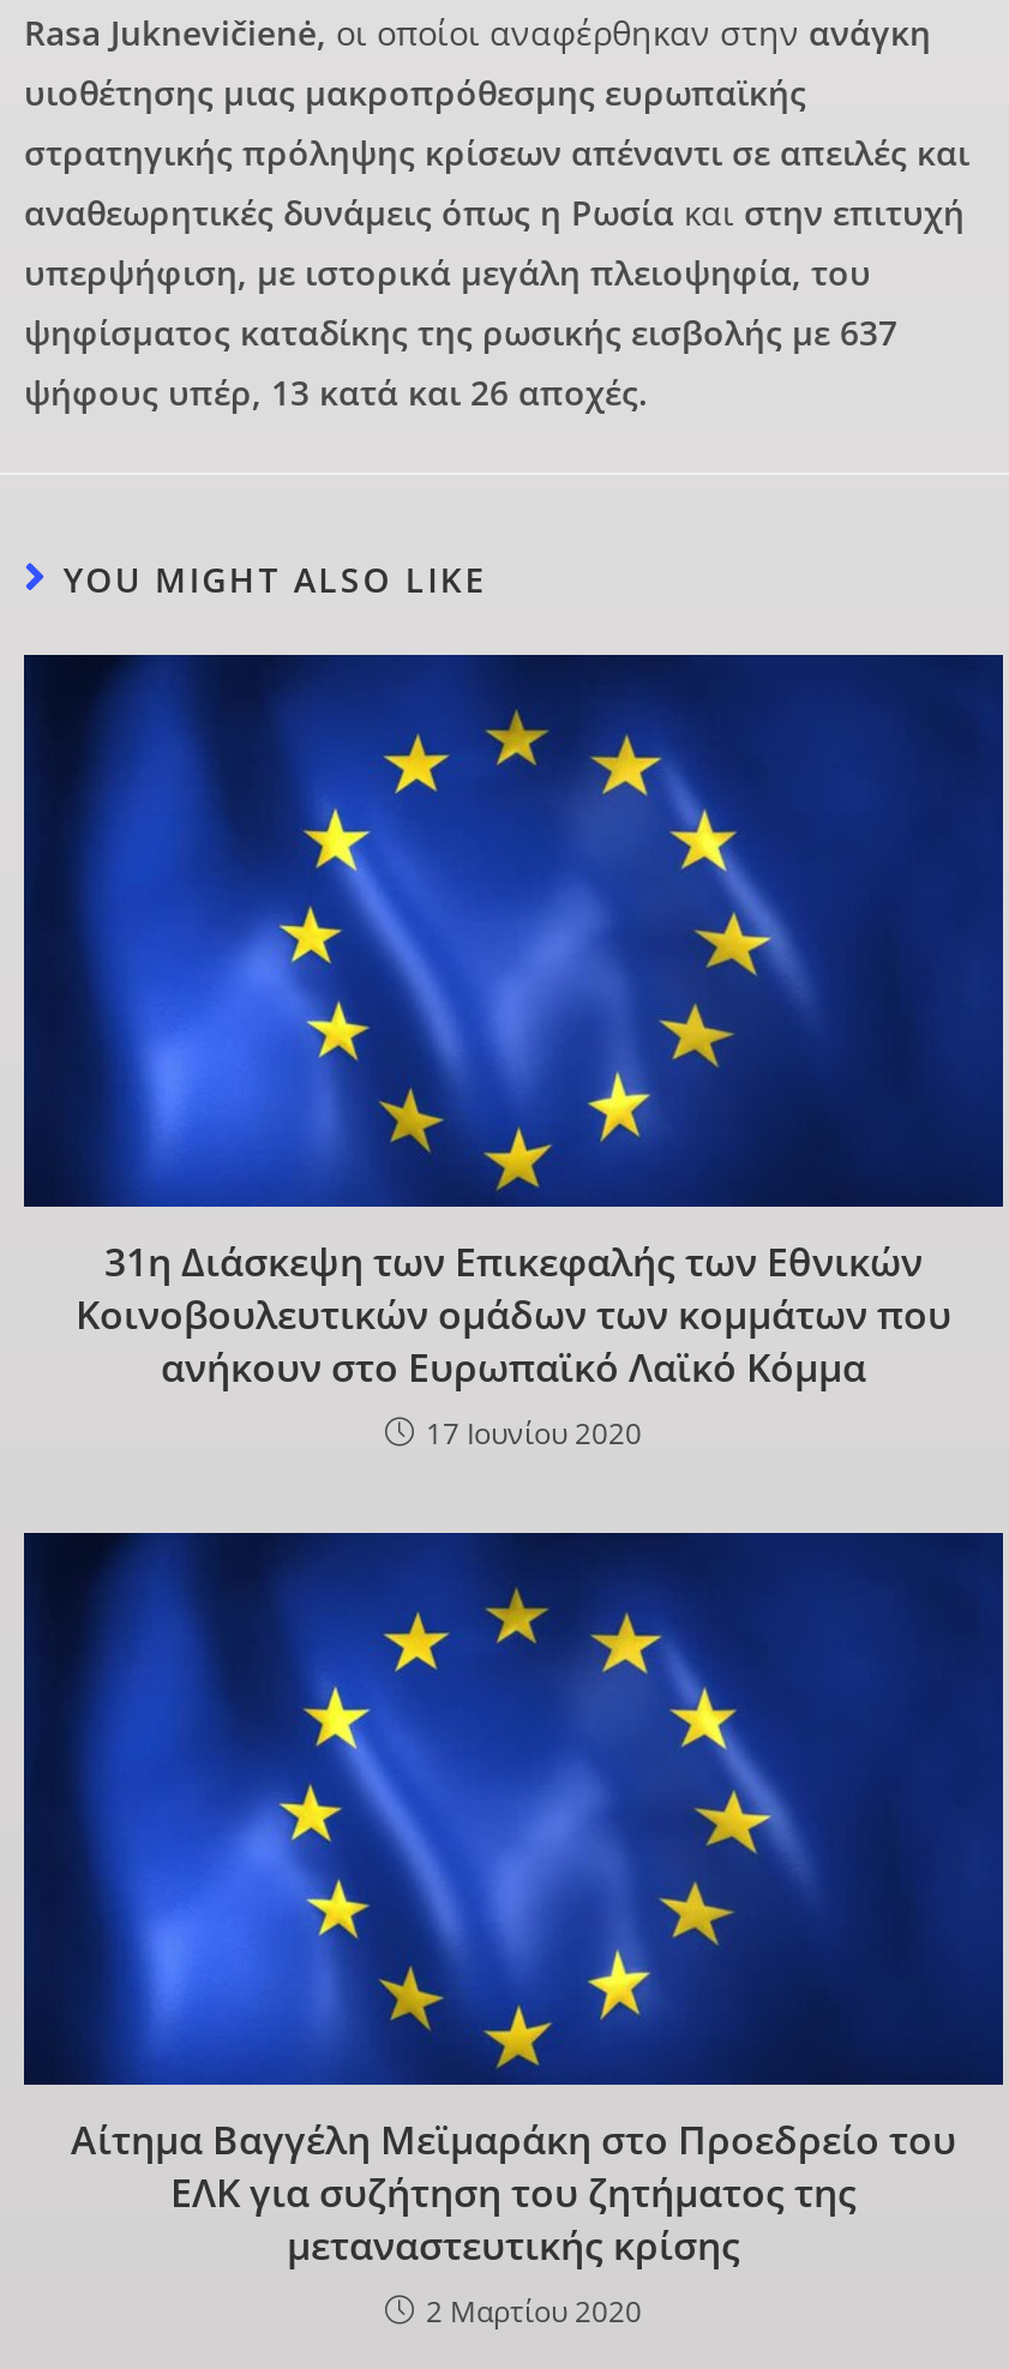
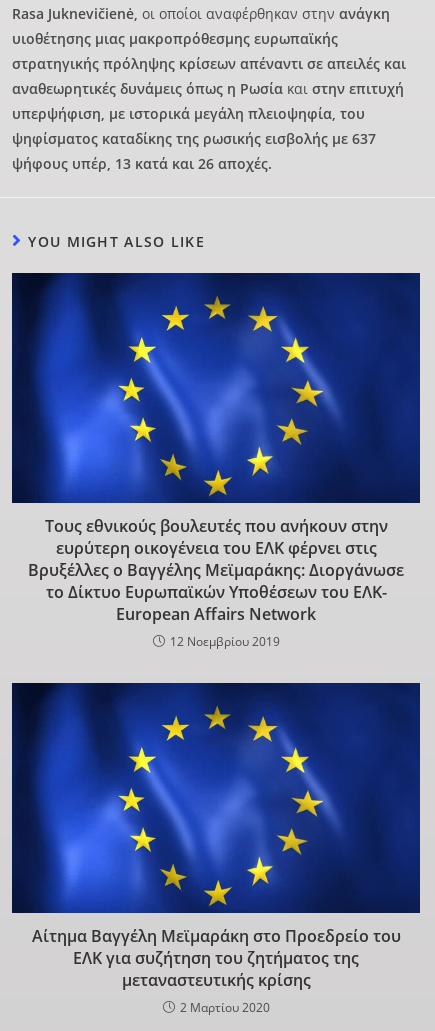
- 31η Διάσκεψη των Επικεφαλής των Εθνικών
- Κοινοβουλευτικών ομάδων των κομμάτων που
- ανήκουν στο Ευρωπαϊκό Λαϊκό Κόμμα
- 17 Ιουνίου 2020
+ Τους εθνικούς βουλευτές που ανήκουν στην
+ ευρύτερη οικογένεια του ΕΛΚ φέρνει στις
+ Βρυξέλλες ο Βαγγέλης Μεϊμαράκης: Διοργάνωσε
+ το Δίκτυο Ευρωπαϊκών Υποθέσεων του ΕΛΚ-
+ European Affairs Network
+ 12 Νοεμβρίου 2019
